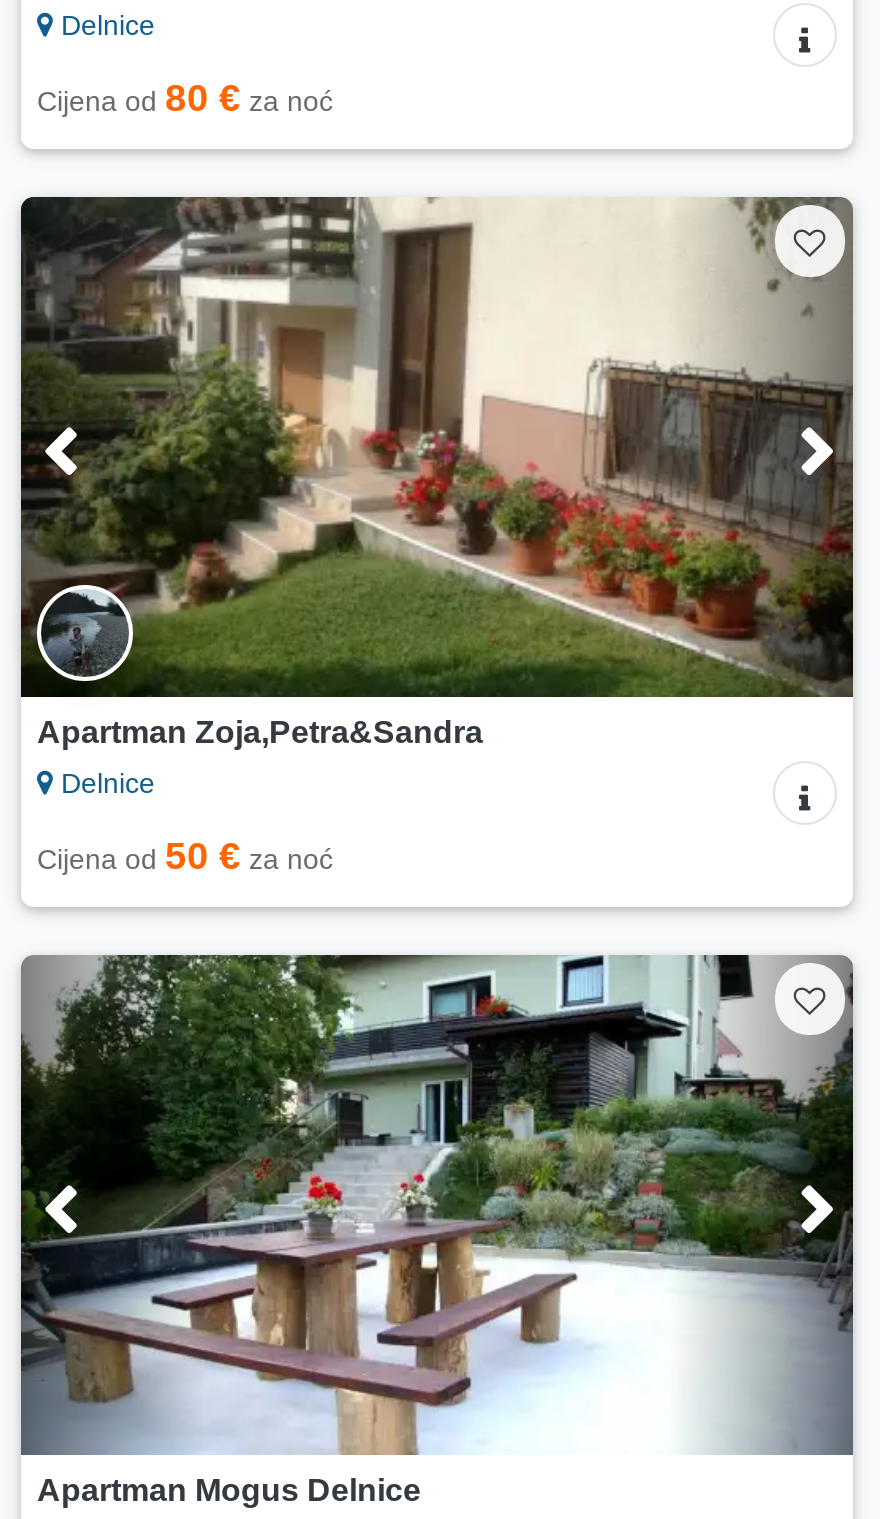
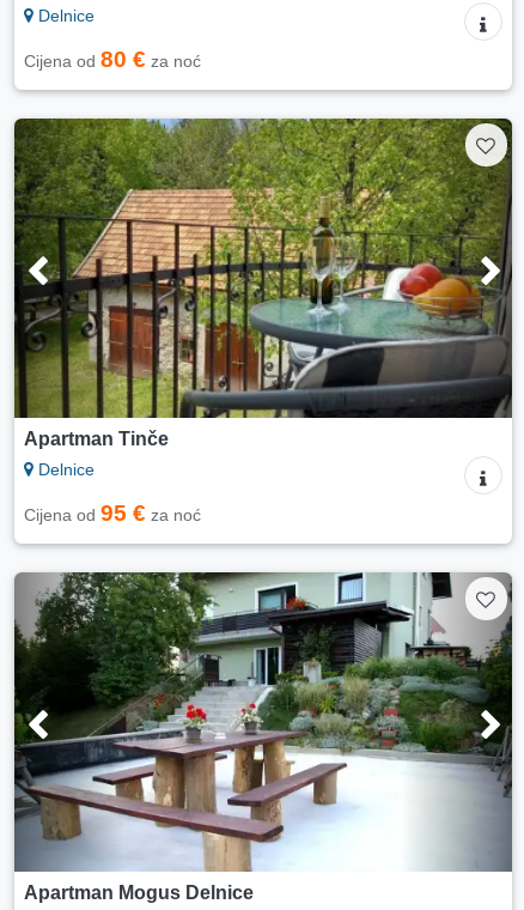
- [image]
- Apartman Zoja,Petra&Sandra
+ [image]
+ Apartman Tinče

- Cijena od 50 €za noć
+ Cijena od 95 €za noć
